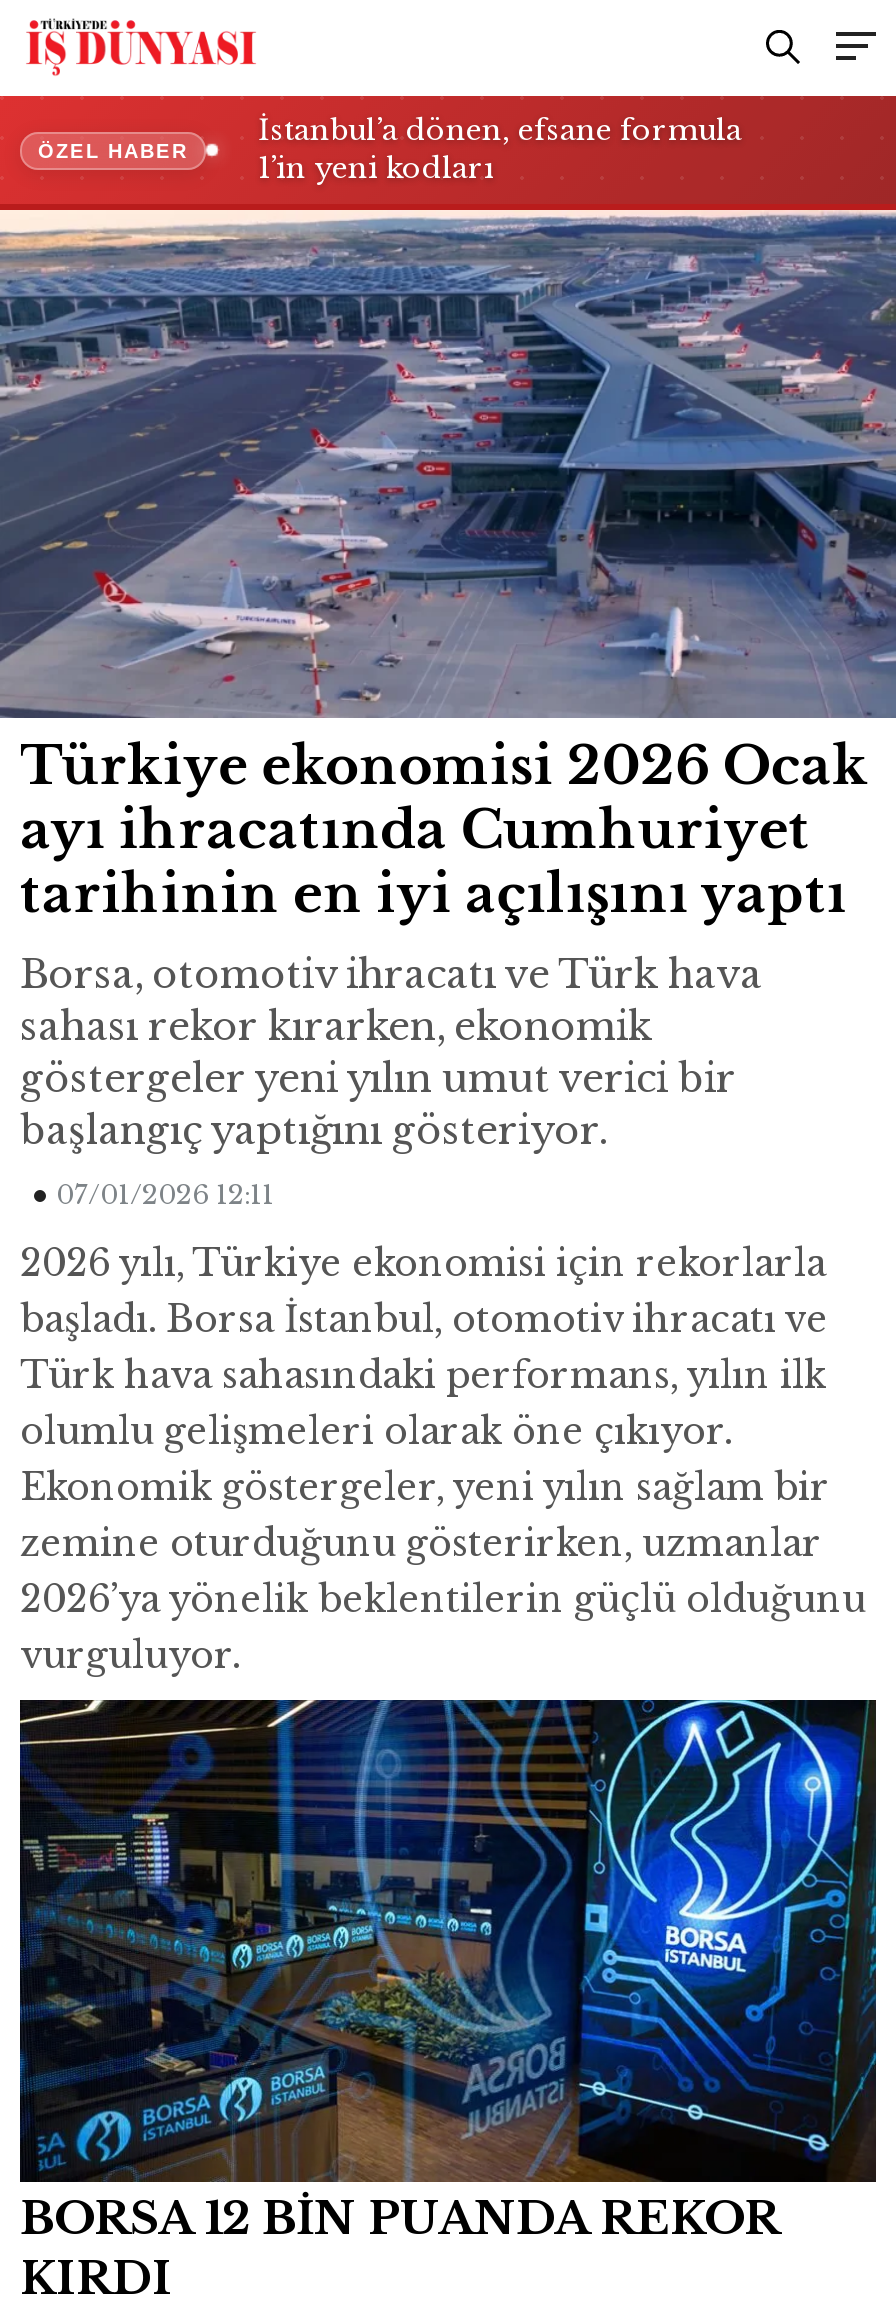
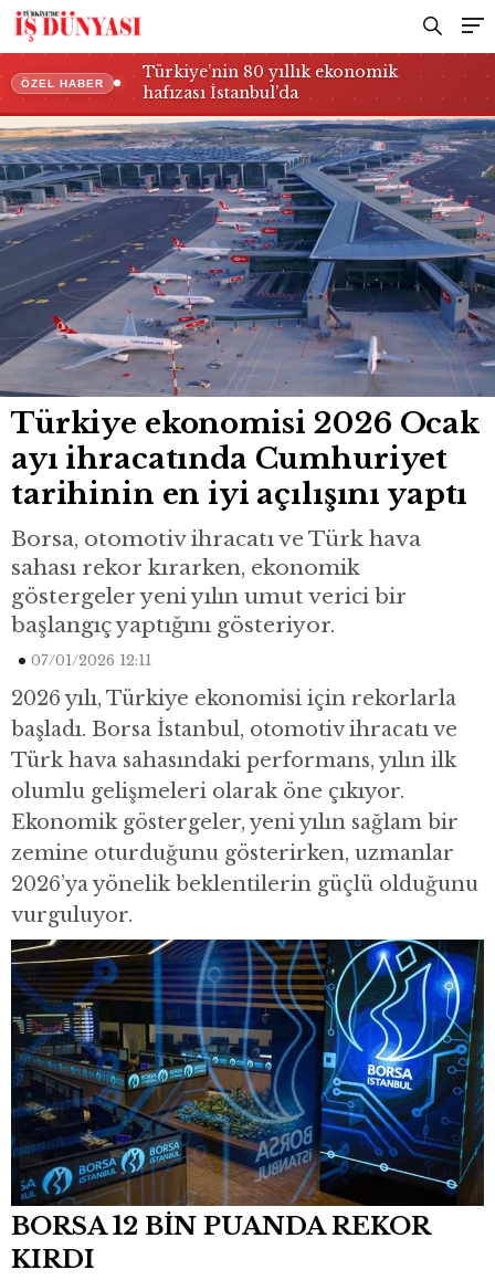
- İstanbul’a dönen, efsane formula
- 1’in yeni kodları
+ Türkiye’nin 80 yıllık ekonomik
+ hafızası İstanbul’da
